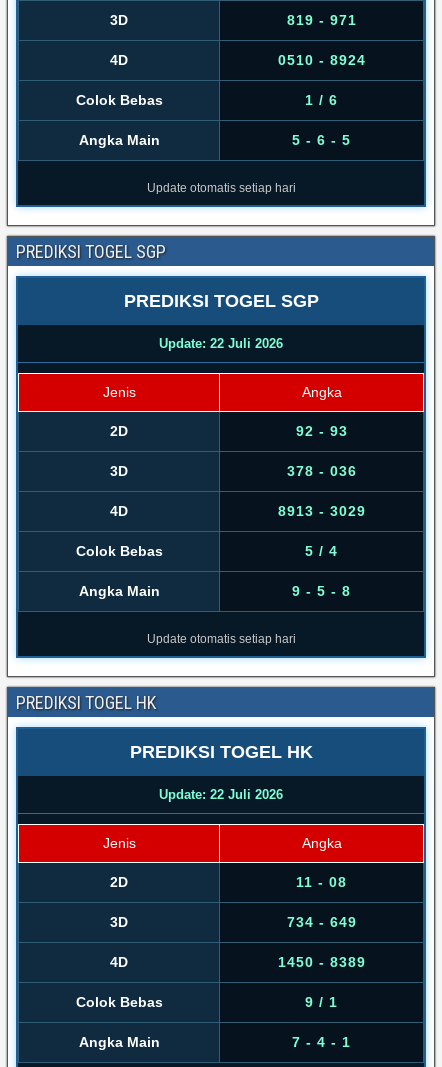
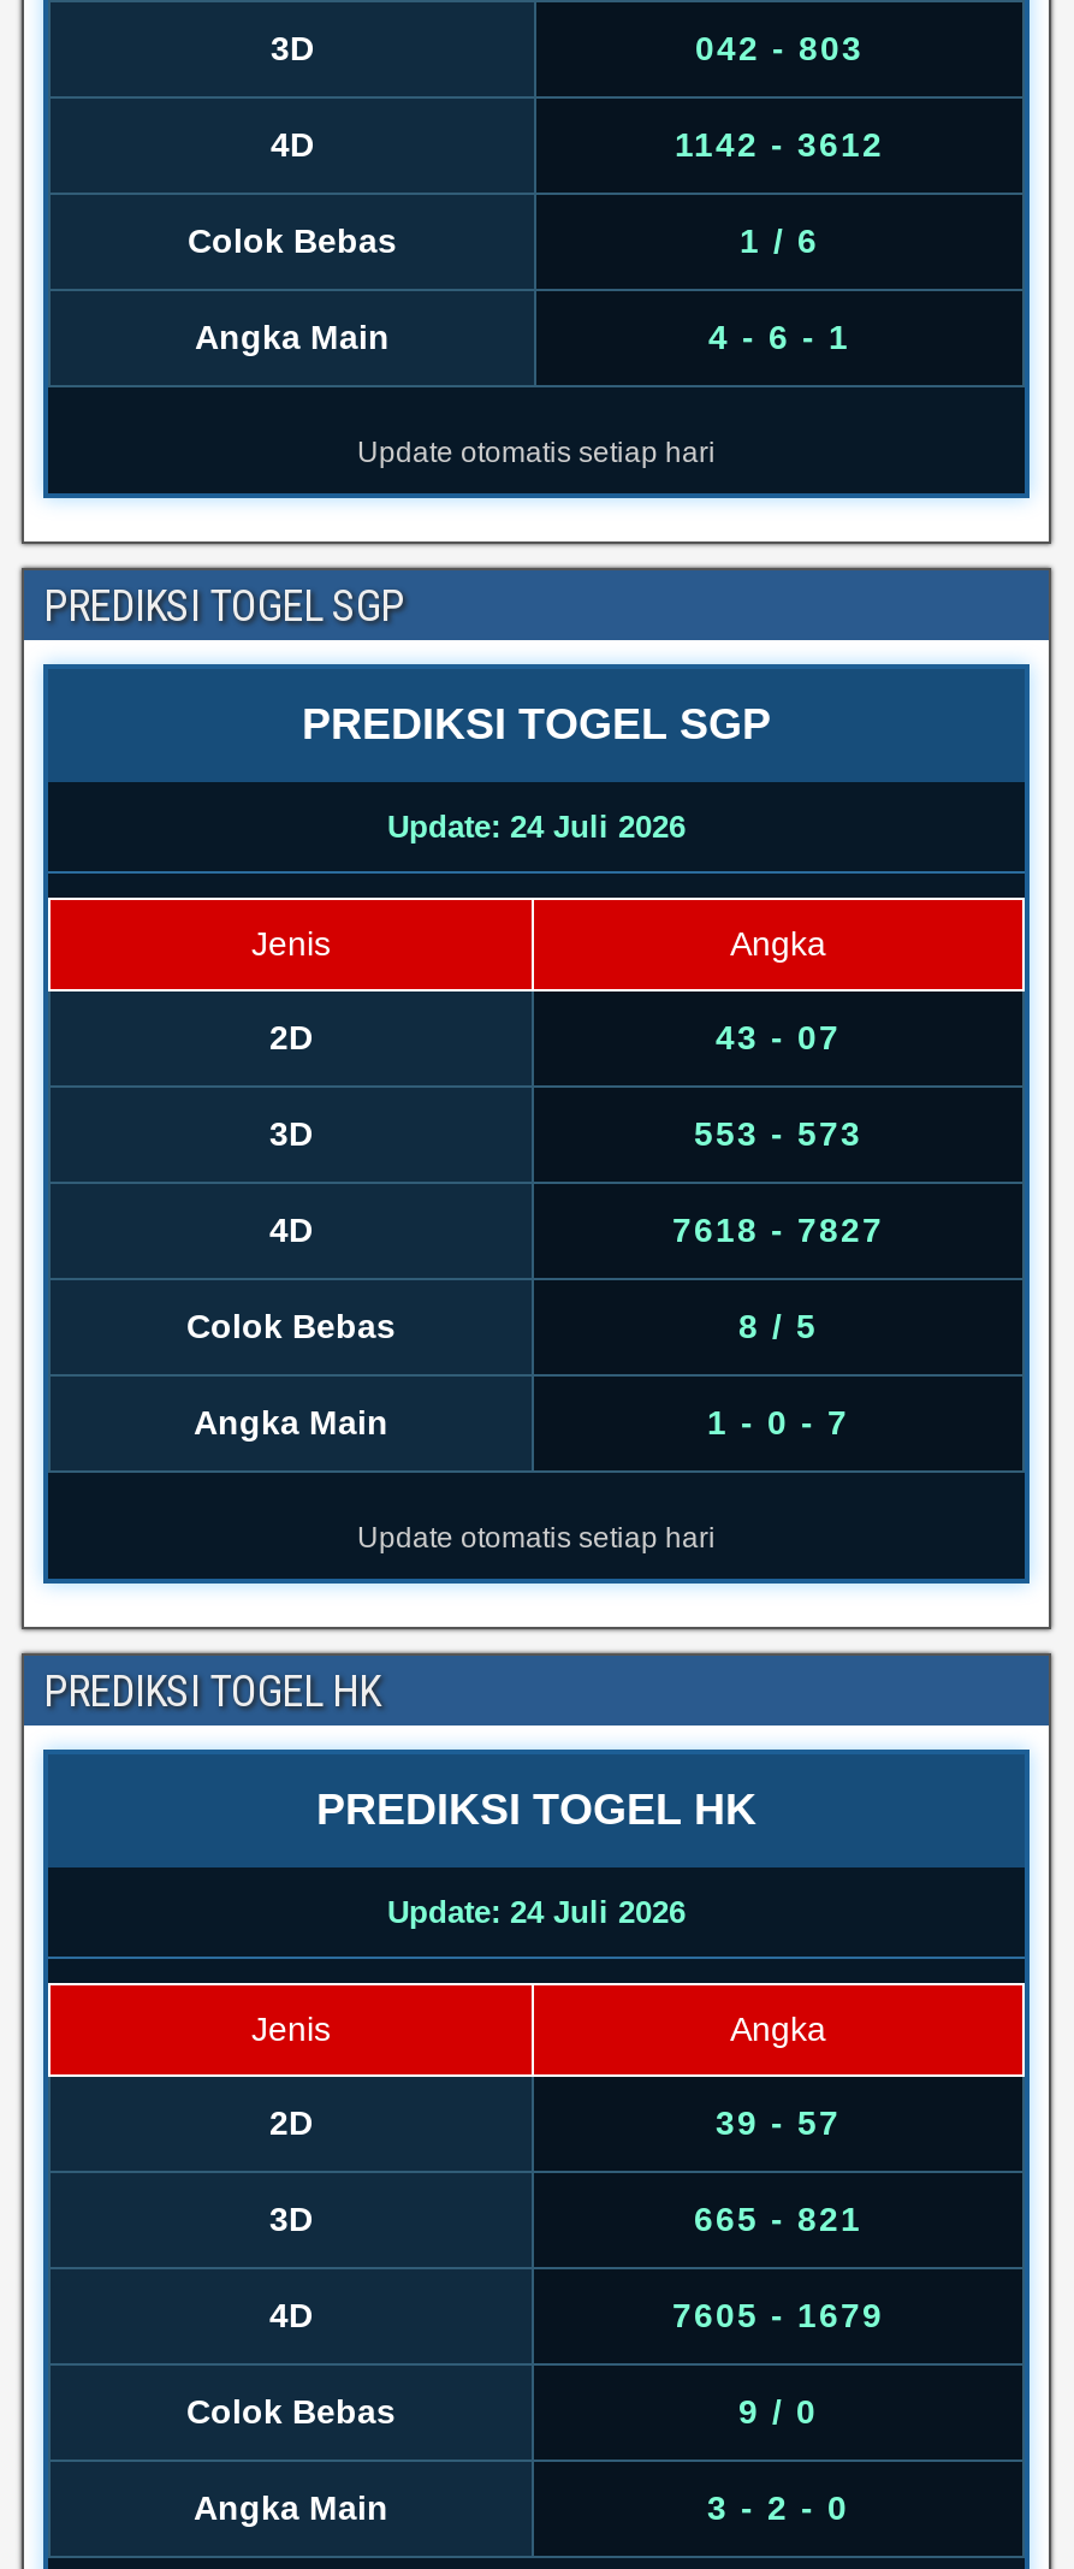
- 819 - 971
+ 042 - 803

- 0510 - 8924
+ 1142 - 3612

- 5 - 6 - 5
+ 4 - 6 - 1

- Update: 22 Juli 2026
+ Update: 24 Juli 2026

- 92 - 93
+ 43 - 07

- 378 - 036
+ 553 - 573

- 8913 - 3029
+ 7618 - 7827

- 5 / 4
+ 8 / 5

- 9 - 5 - 8
+ 1 - 0 - 7

- Update: 22 Juli 2026
+ Update: 24 Juli 2026

- 11 - 08
+ 39 - 57

- 734 - 649
+ 665 - 821

- 1450 - 8389
+ 7605 - 1679

- 9 / 1
+ 9 / 0

- 7 - 4 - 1
+ 3 - 2 - 0
